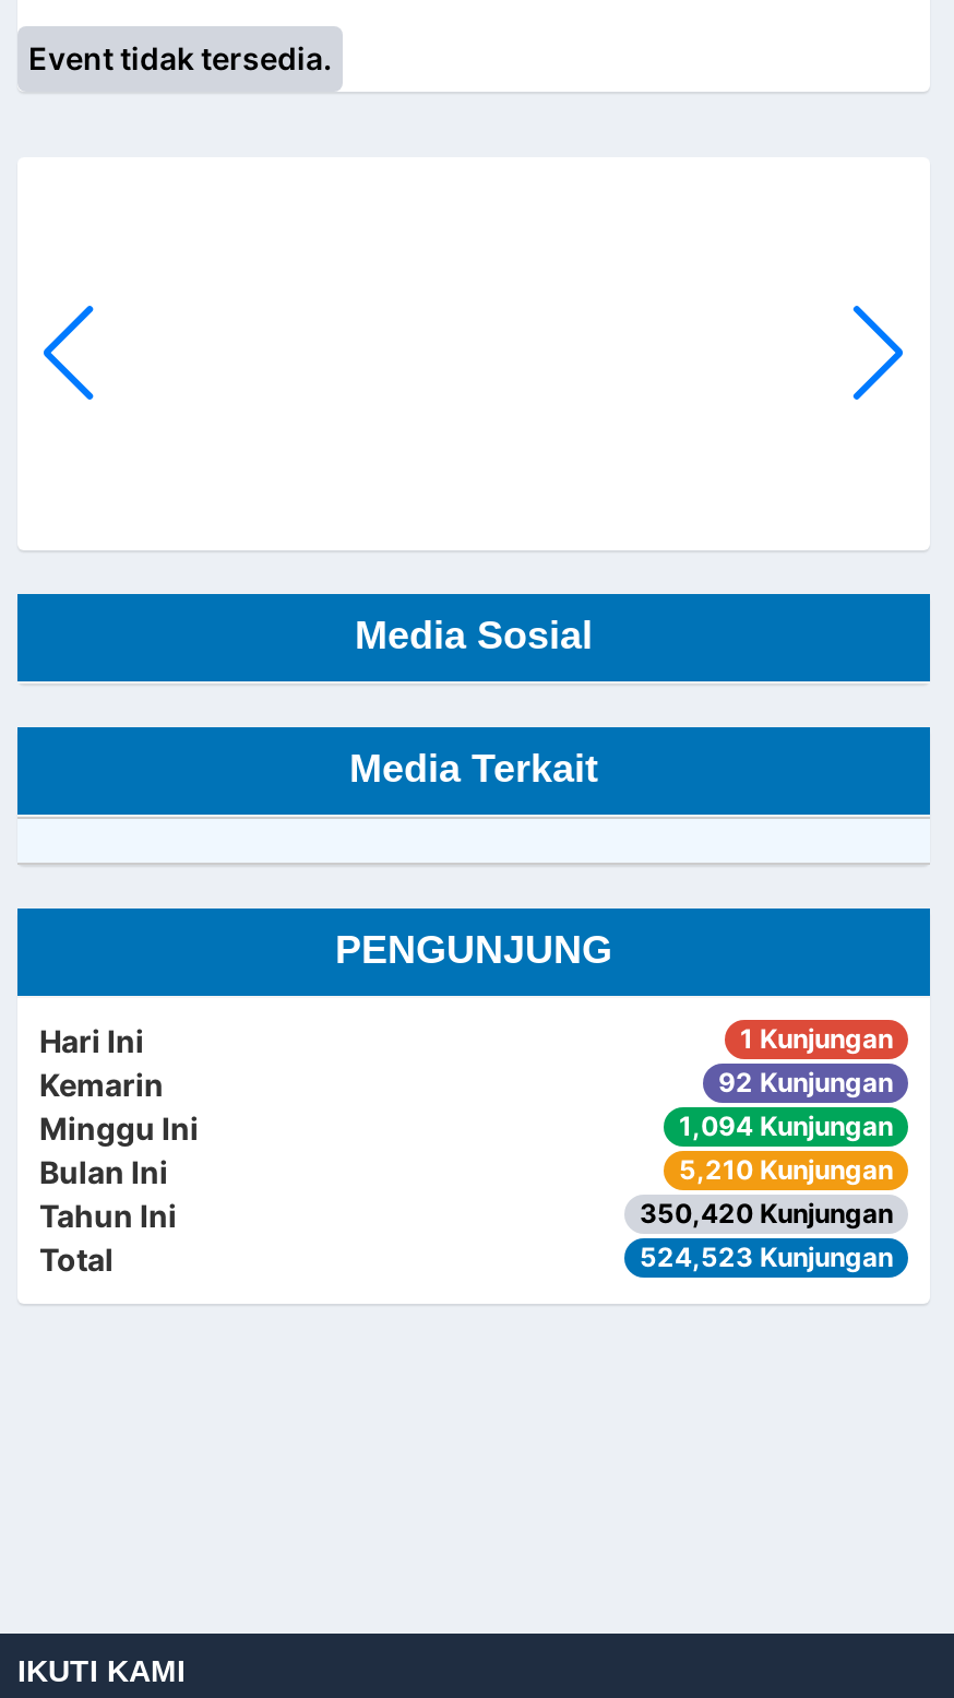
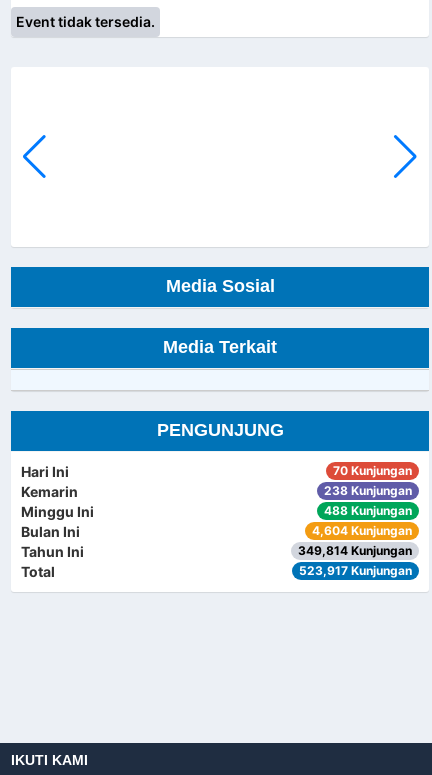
- 1 Kunjungan
+ 70 Kunjungan

- 92 Kunjungan
+ 238 Kunjungan

- 1,094 Kunjungan
+ 488 Kunjungan

- 5,210 Kunjungan
+ 4,604 Kunjungan

- 350,420 Kunjungan
+ 349,814 Kunjungan

- 524,523 Kunjungan
+ 523,917 Kunjungan
